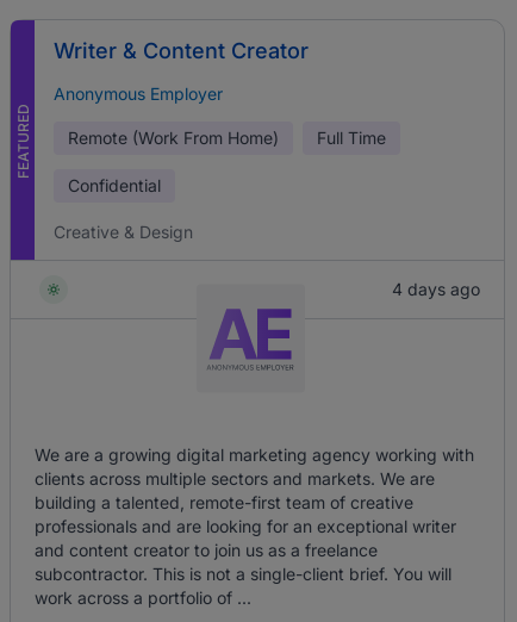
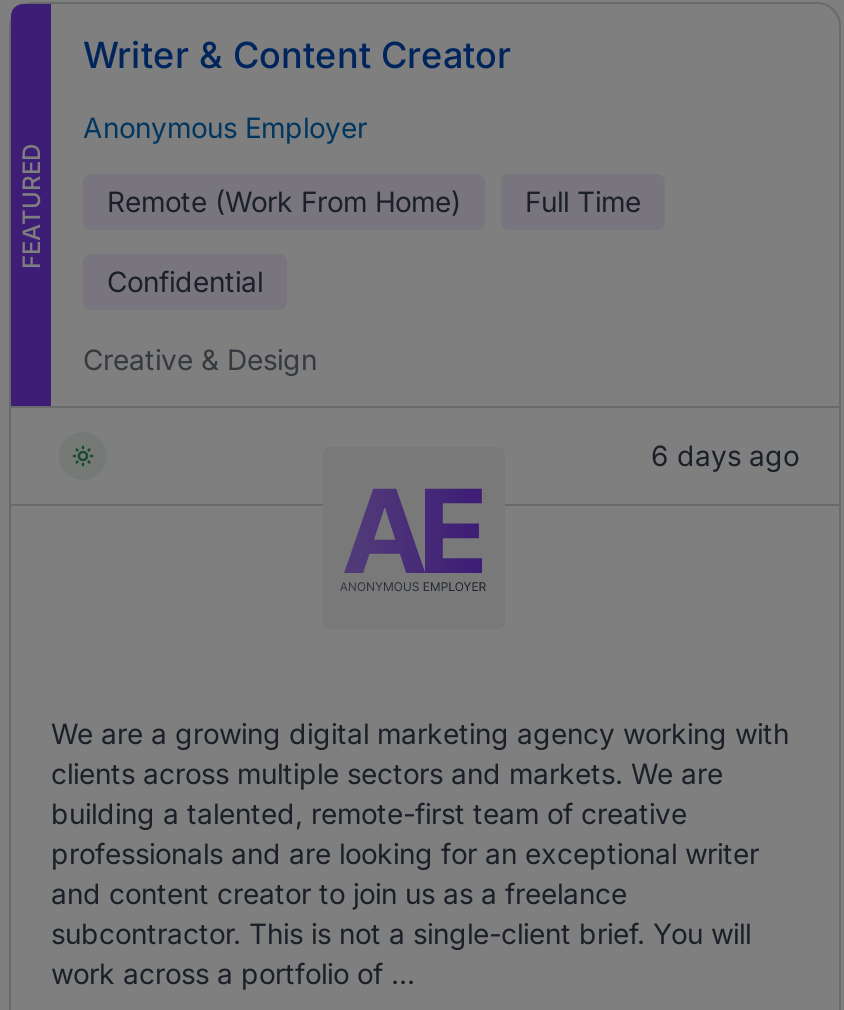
- 4 days ago
+ 6 days ago
